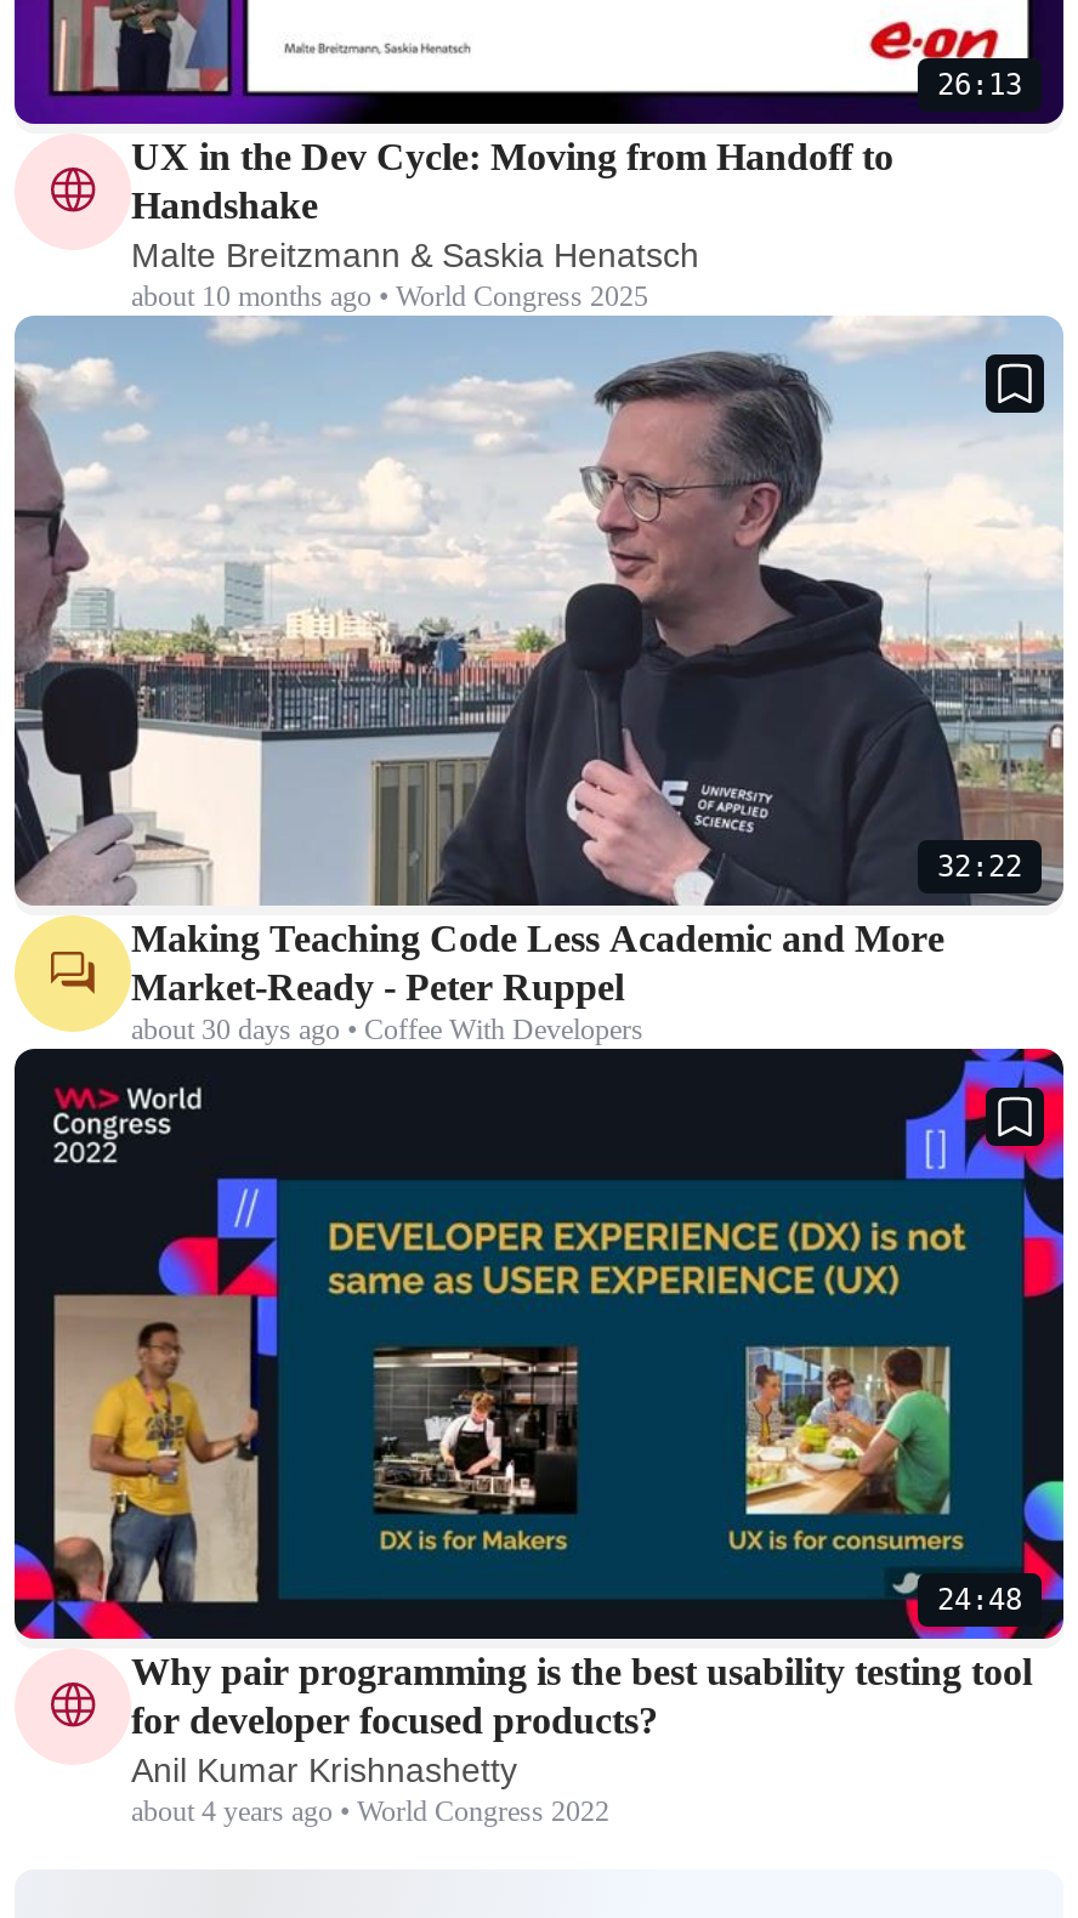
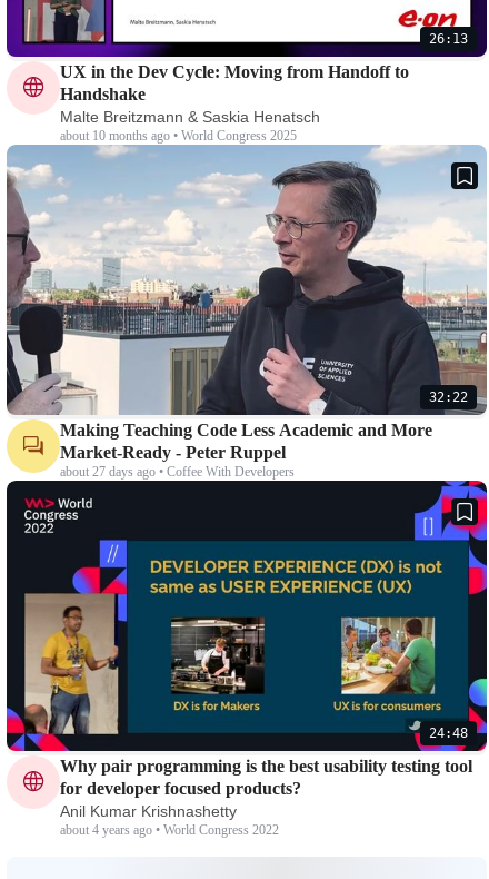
- about 30 days ago • Coffee With Developers
+ about 27 days ago • Coffee With Developers
